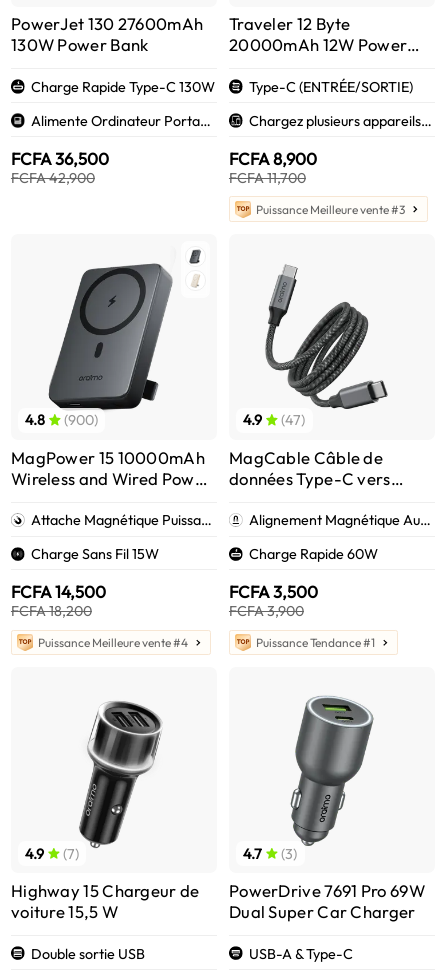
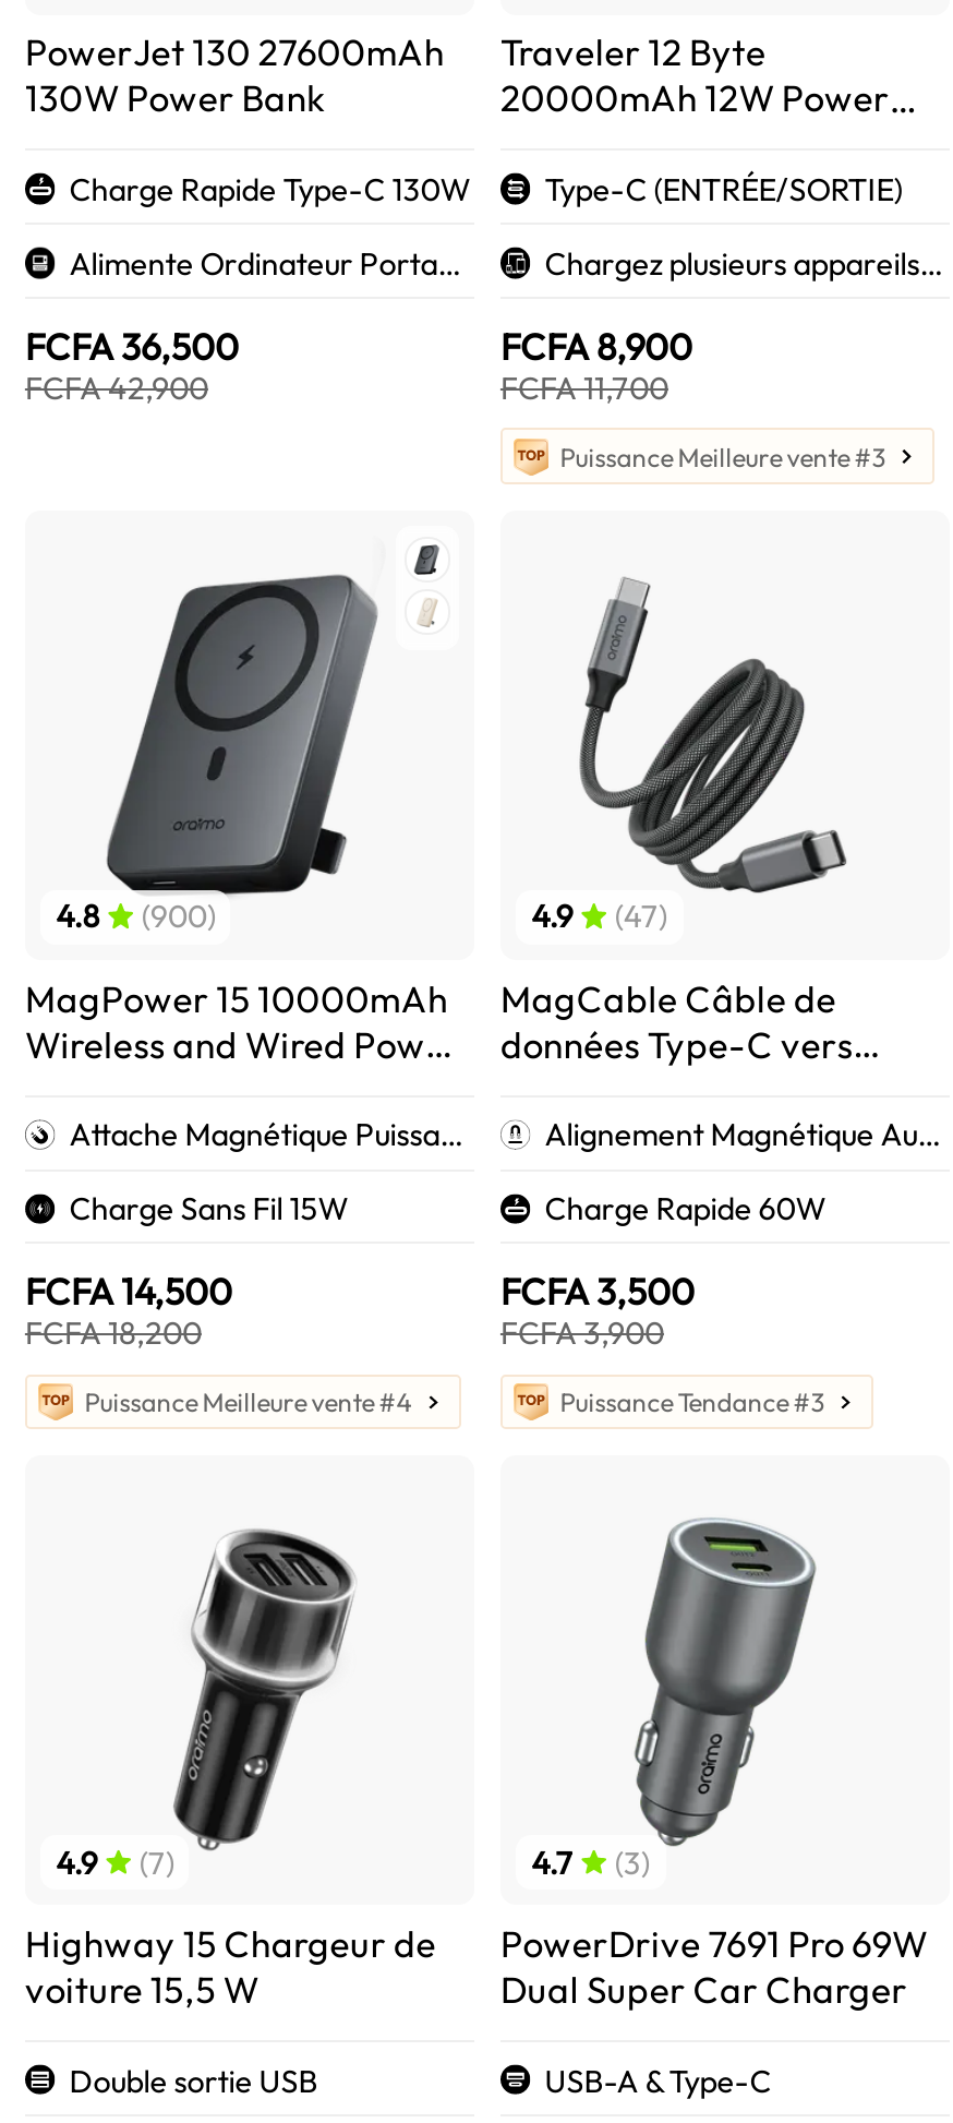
- Puissance Tendance #1
+ Puissance Tendance #3
